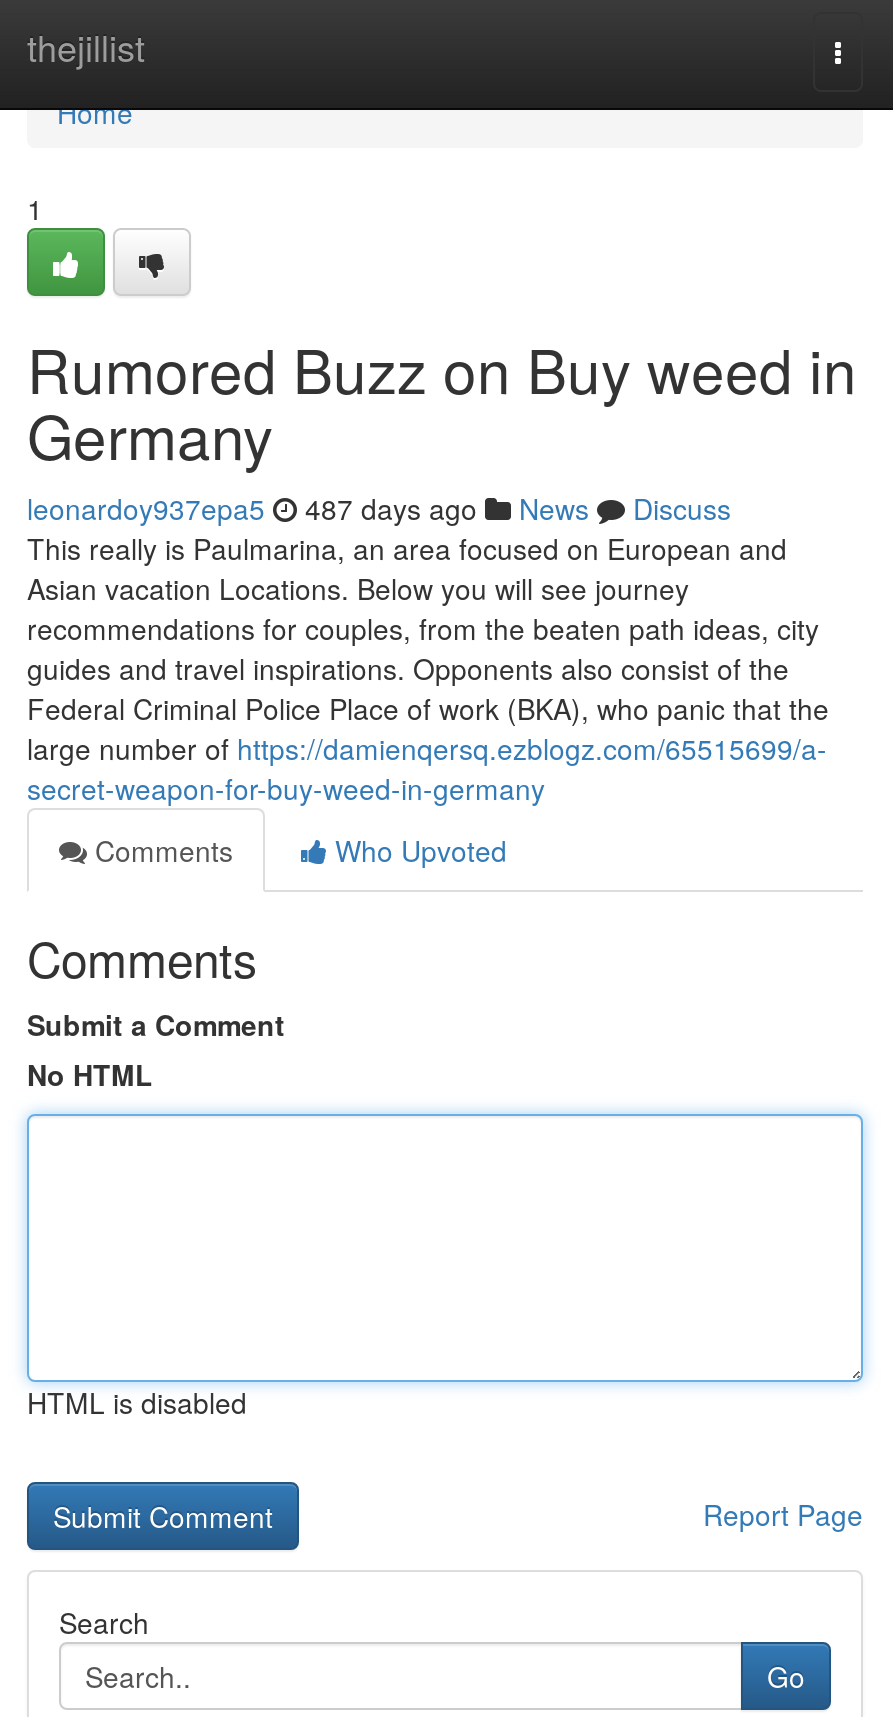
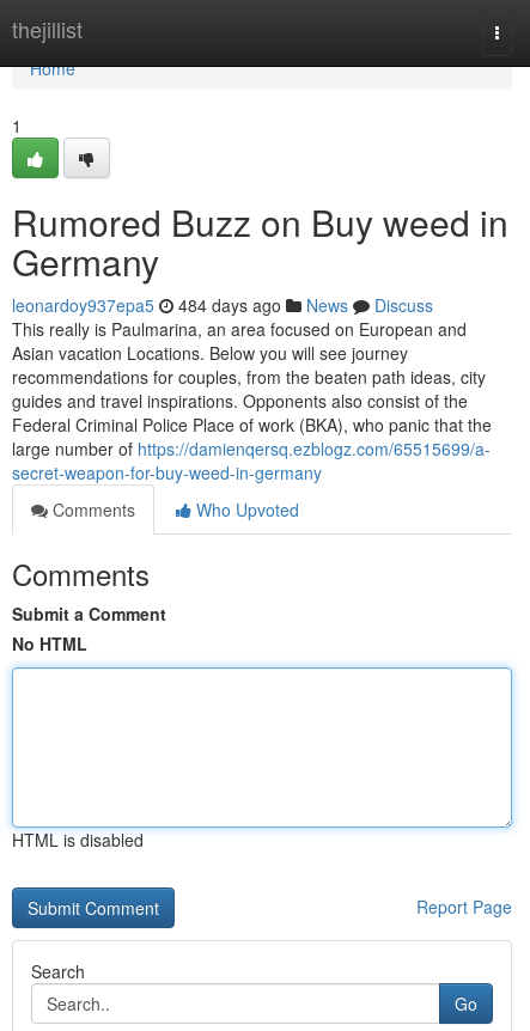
- leonardoy937epa5 487 days ago News Discuss
+ leonardoy937epa5 484 days ago News Discuss
